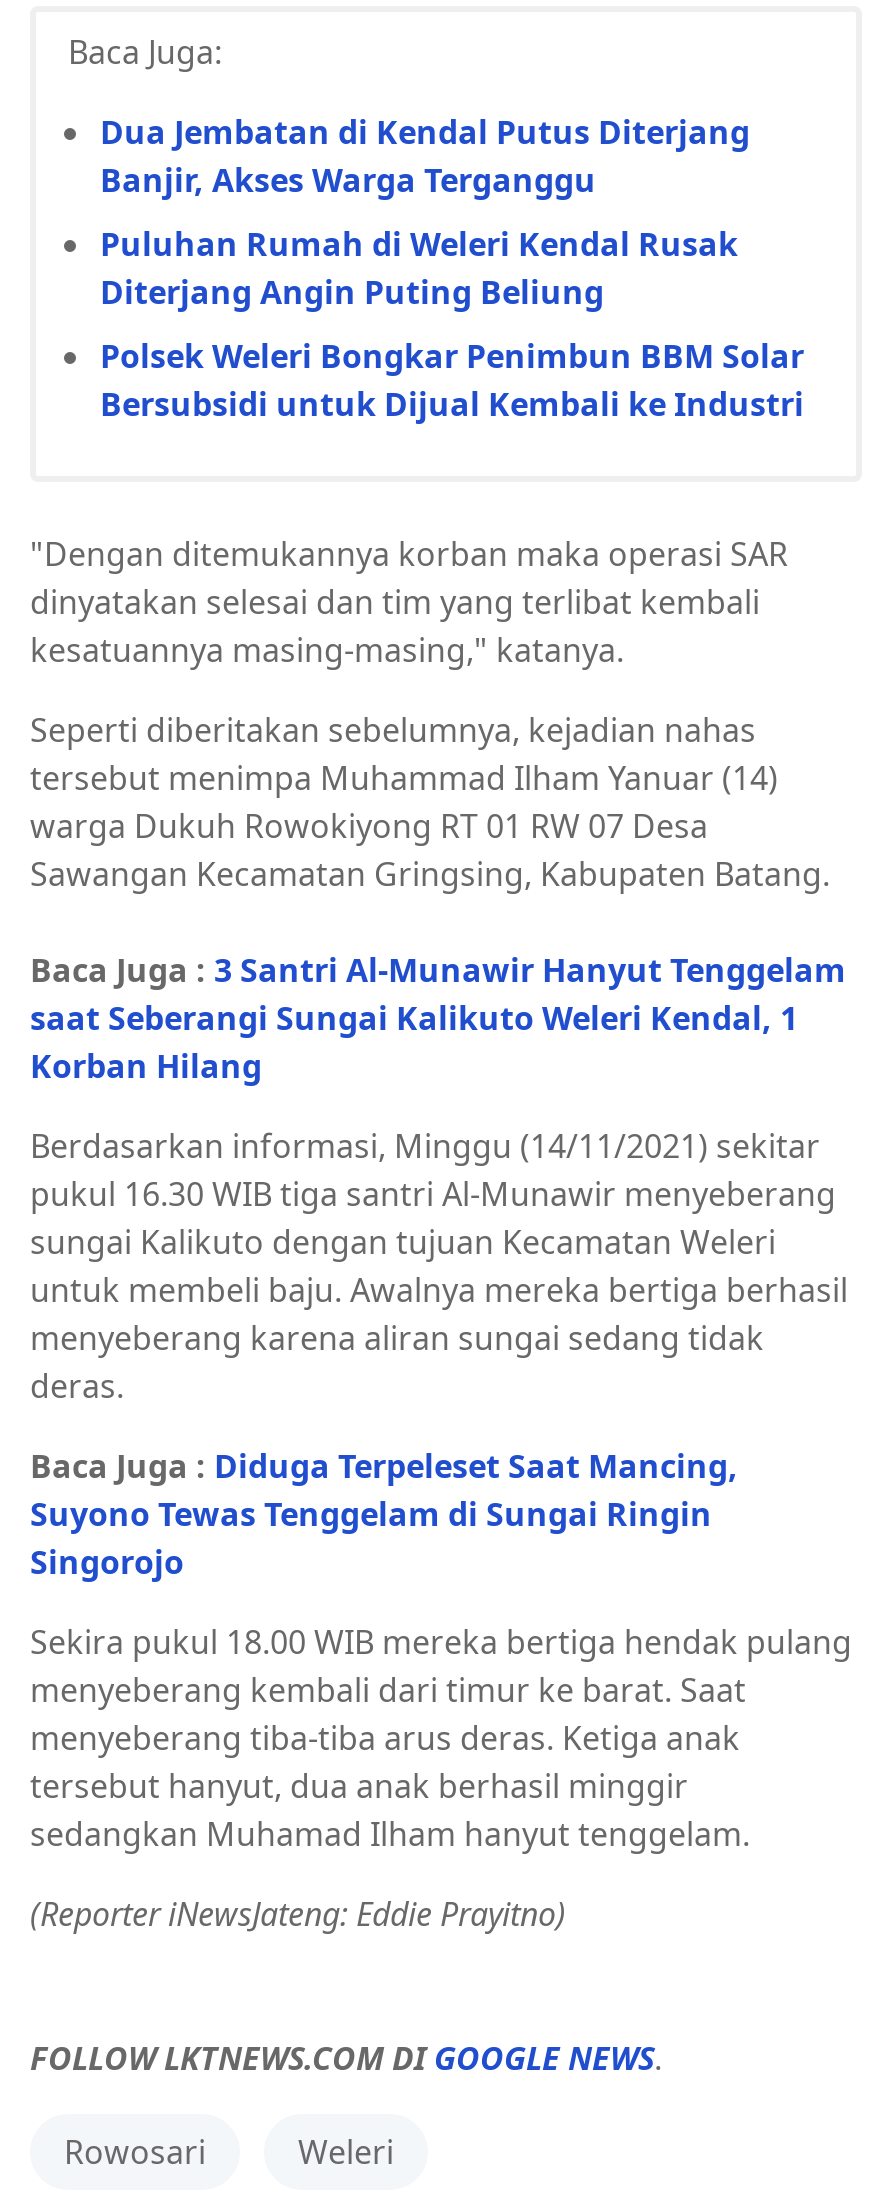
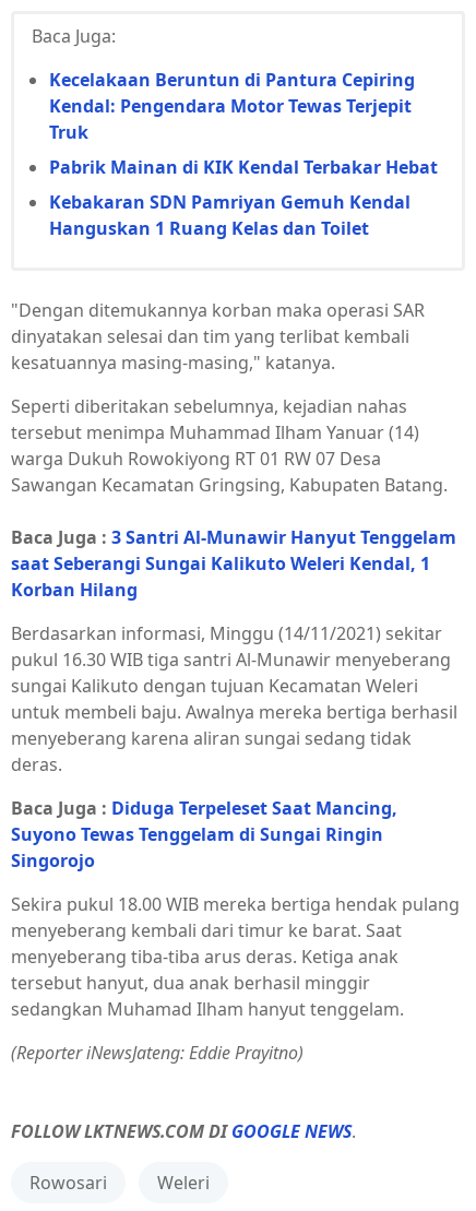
- Dua Jembatan di Kendal Putus Diterjang
- Banjir, Akses Warga Terganggu
+ Kecelakaan Beruntun di Pantura Cepiring
+ Kendal: Pengendara Motor Tewas Terjepit
+ Truk

- Puluhan Rumah di Weleri Kendal Rusak
- Diterjang Angin Puting Beliung
+ Pabrik Mainan di KIK Kendal Terbakar Hebat

- Polsek Weleri Bongkar Penimbun BBM Solar
- Bersubsidi untuk Dijual Kembali ke Industri
+ Kebakaran SDN Pamriyan Gemuh Kendal
+ Hanguskan 1 Ruang Kelas dan Toilet
